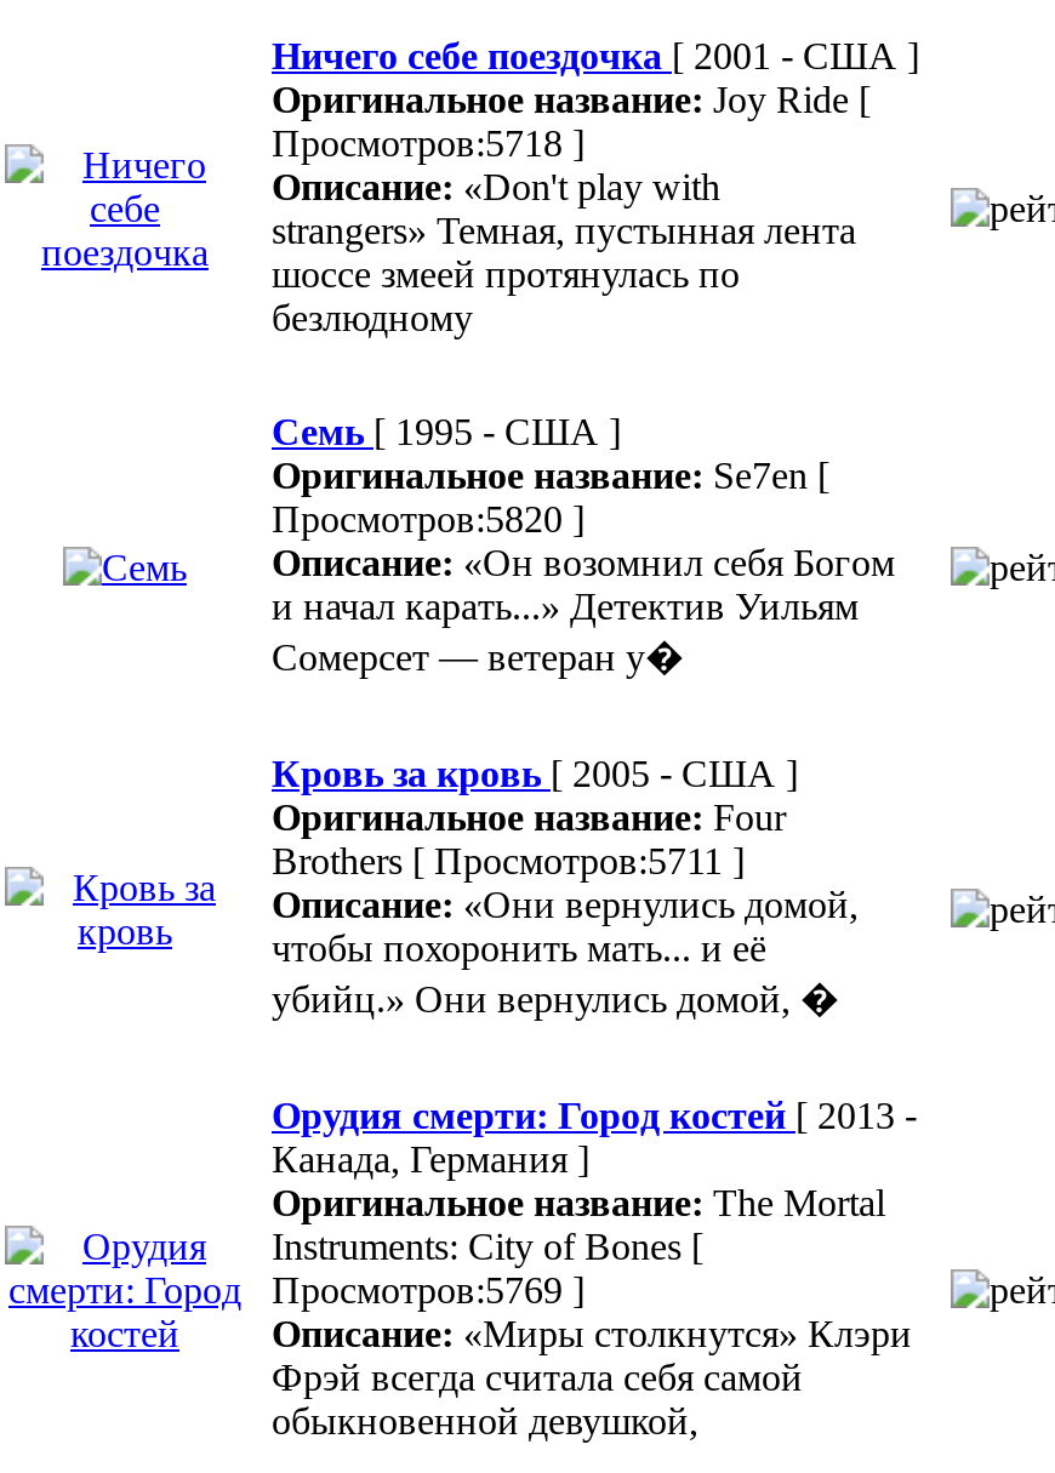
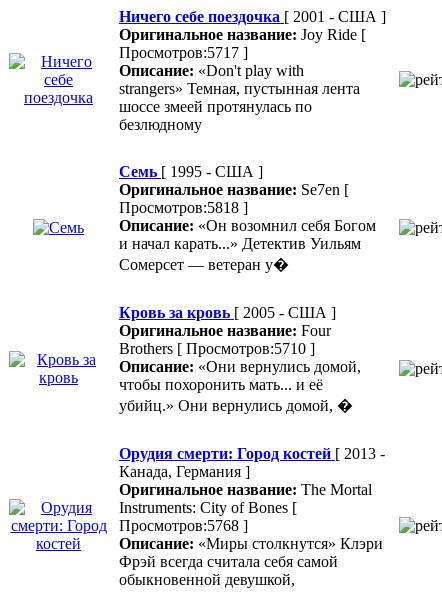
- Просмотров:5718 ]
+ Просмотров:5717 ]

- Просмотров:5820 ]
+ Просмотров:5818 ]

- Brothers [ Просмотров:5711 ]
+ Brothers [ Просмотров:5710 ]

- Просмотров:5769 ]
+ Просмотров:5768 ]
